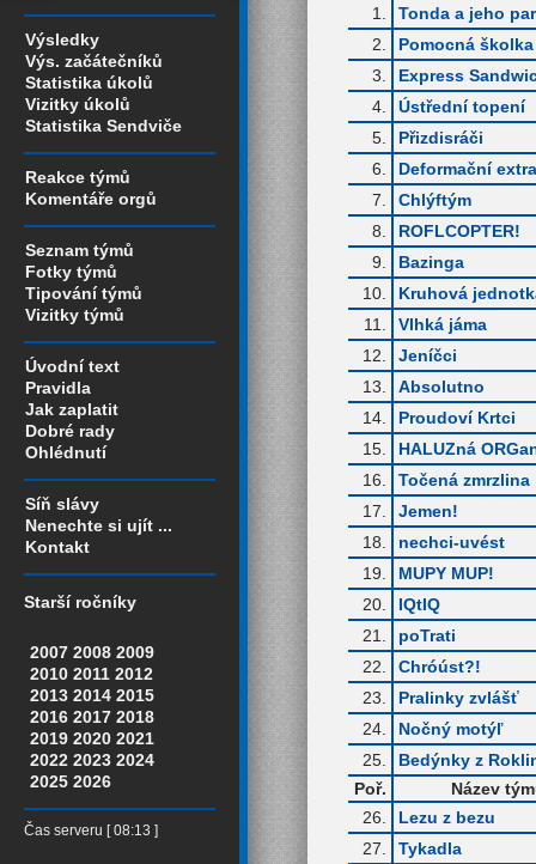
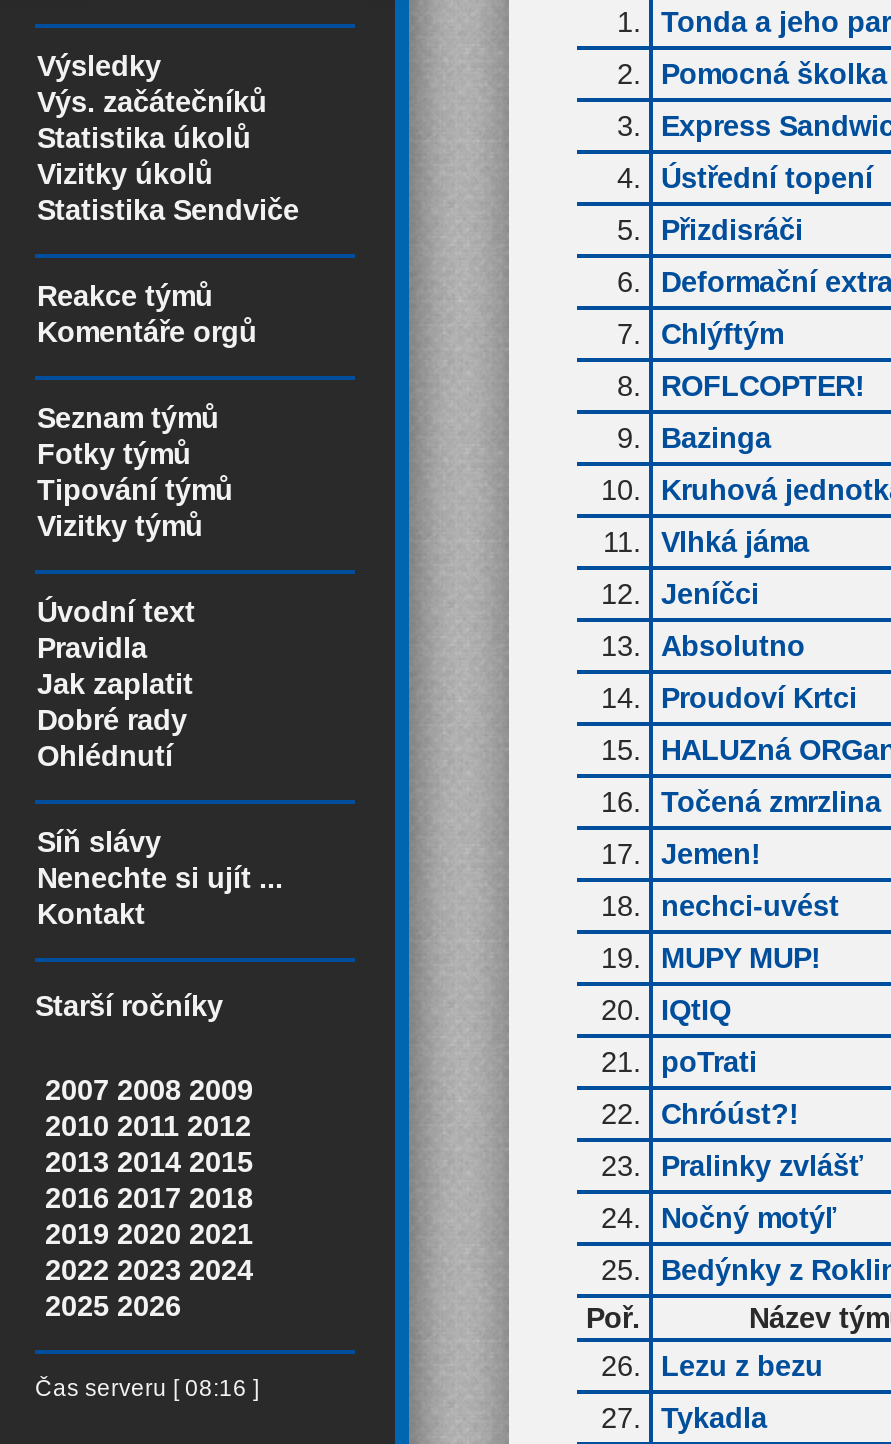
- Čas serveru [ 08:13 ]
+ Čas serveru [ 08:16 ]
